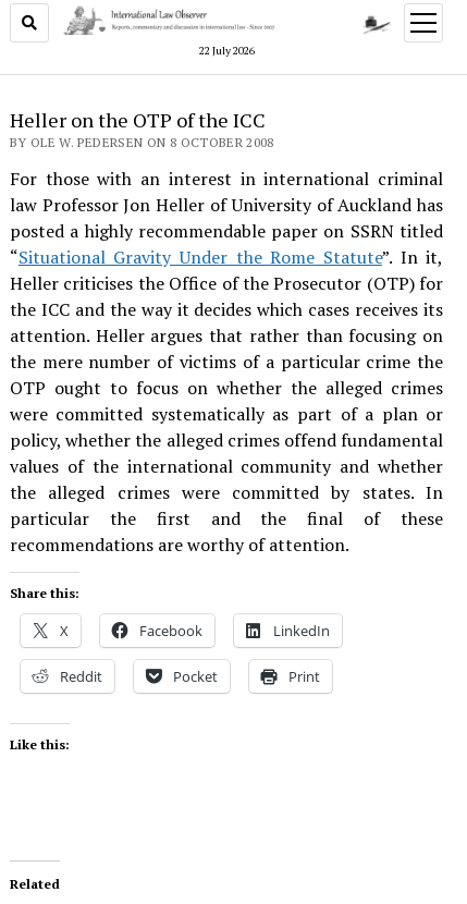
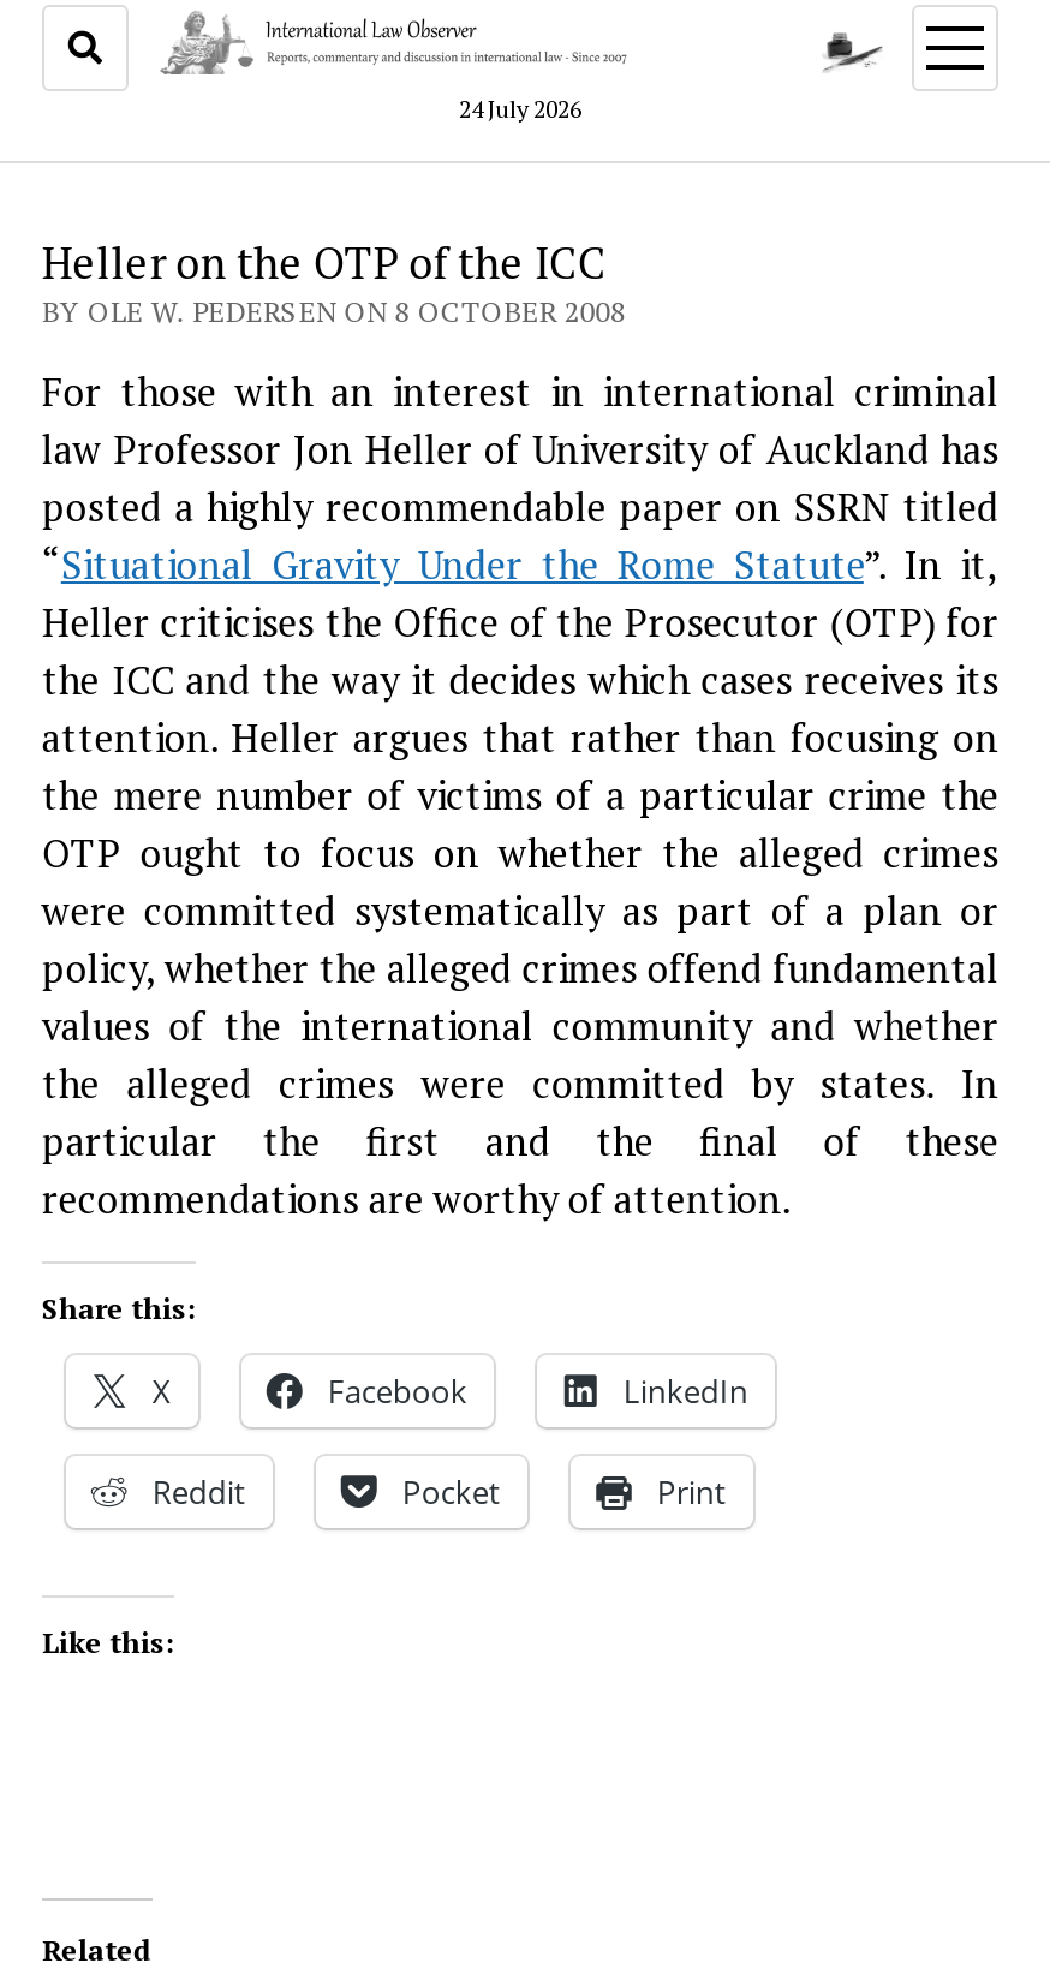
- 22 July 2026
+ 24 July 2026
